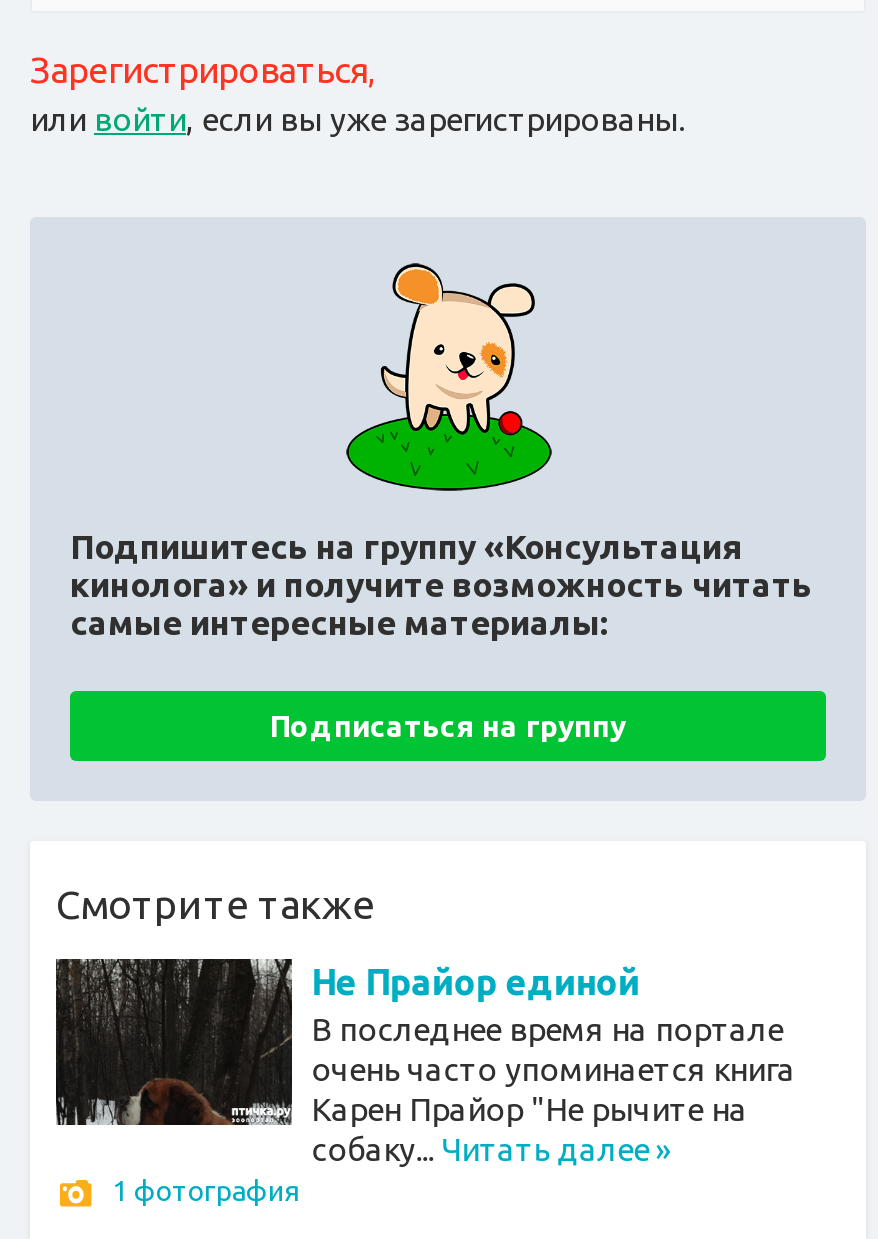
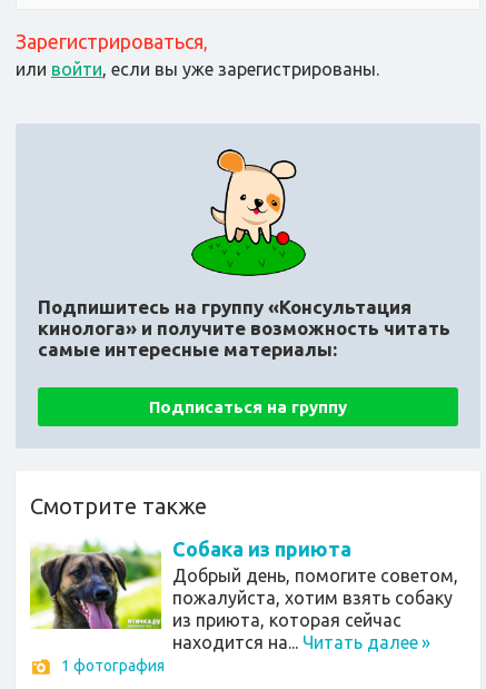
- [image]
- Не Прайор единой
- В последнее время на портале
- очень часто упоминается книга
- Карен Прайор "Не рычите на
- собаку... Читать далее »
+ [image]
+ Собака из приюта
+ Добрый день, помогите советом,
+ пожалуйста, хотим взять собаку
+ из приюта, которая сейчас
+ находится на... Читать далее »
